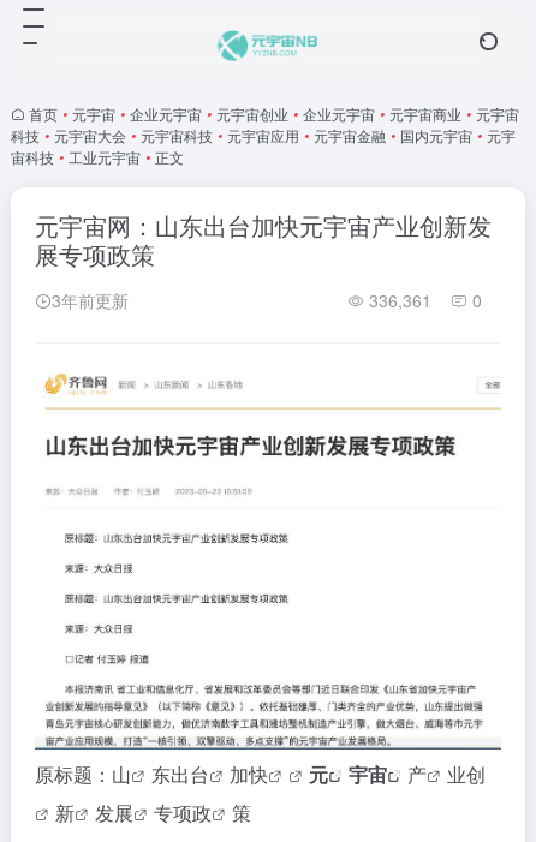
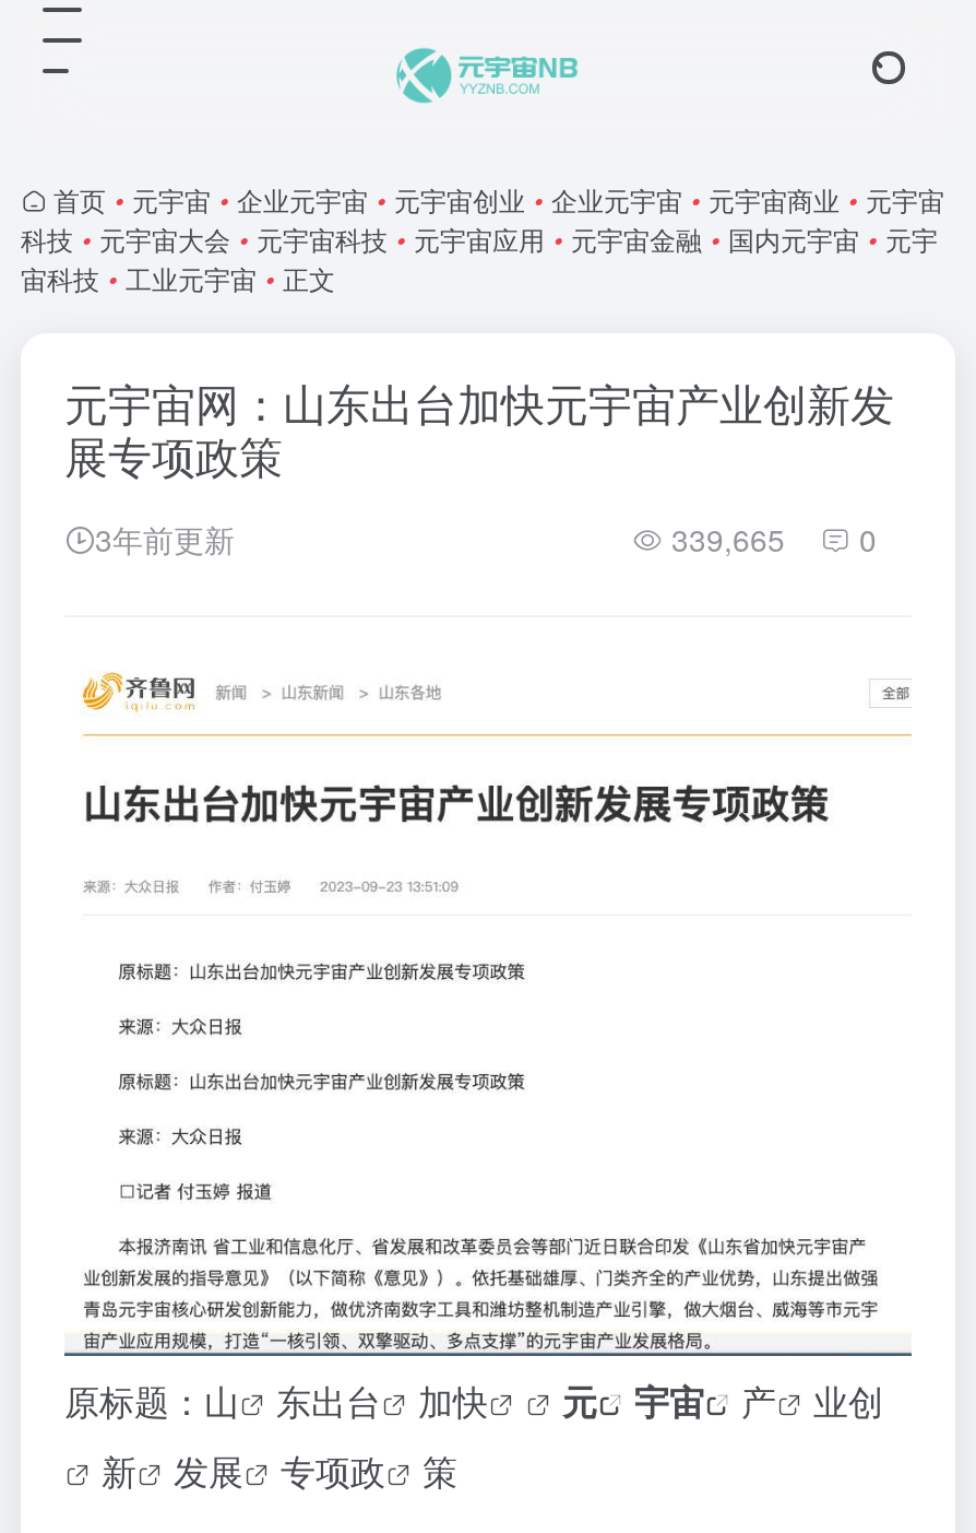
- 336,361 0
+ 339,665 0
